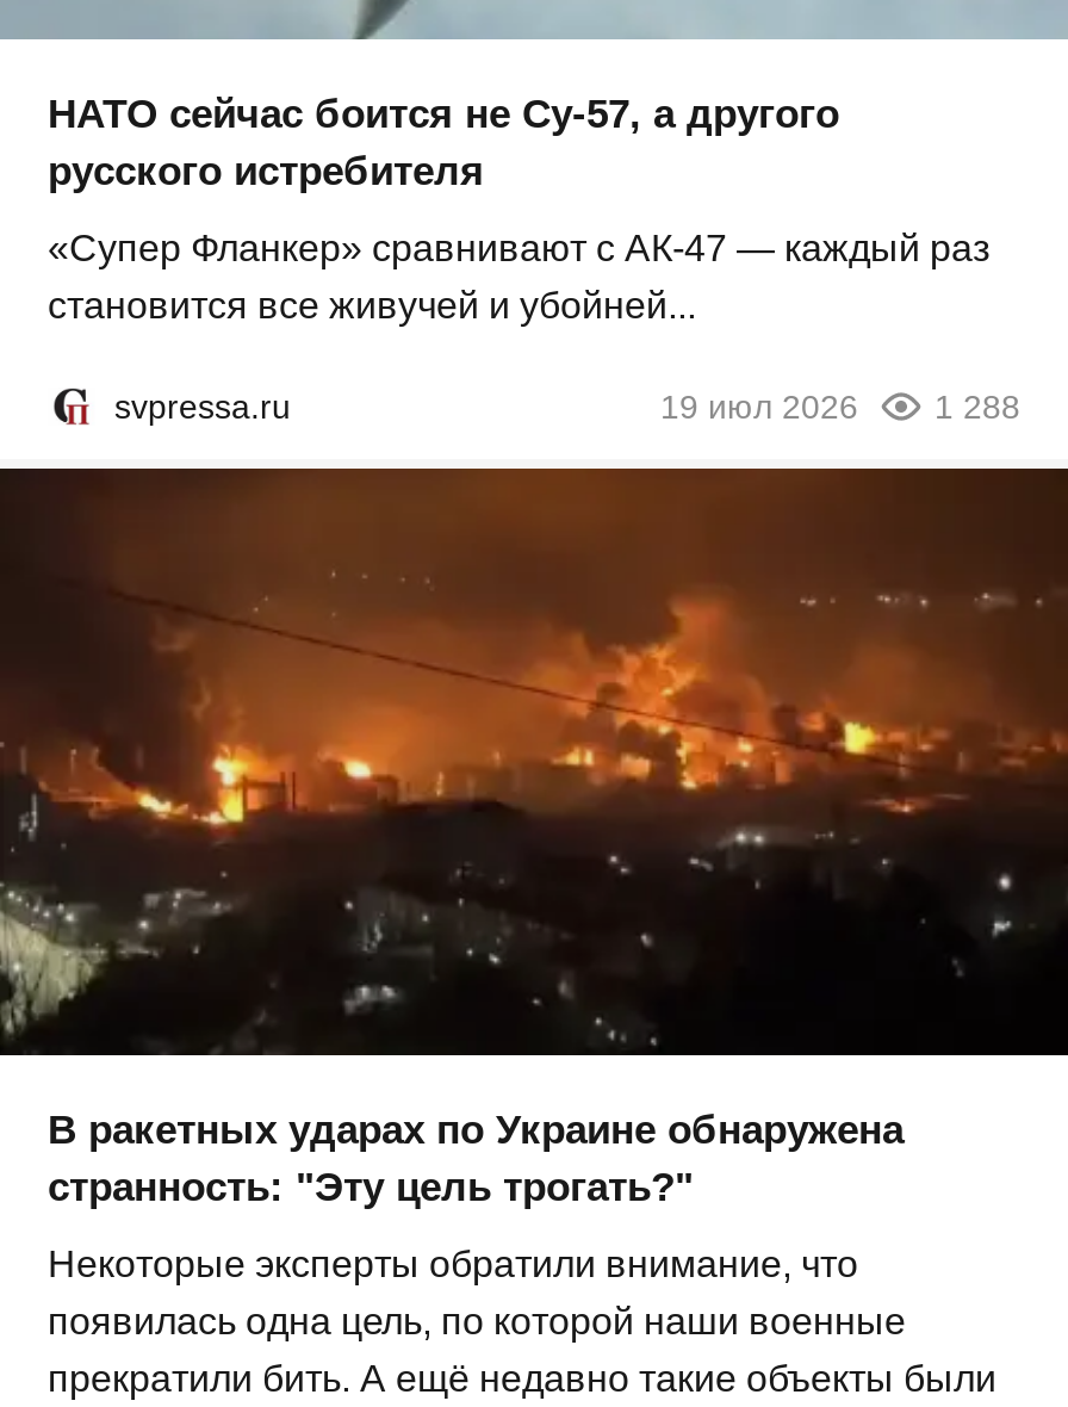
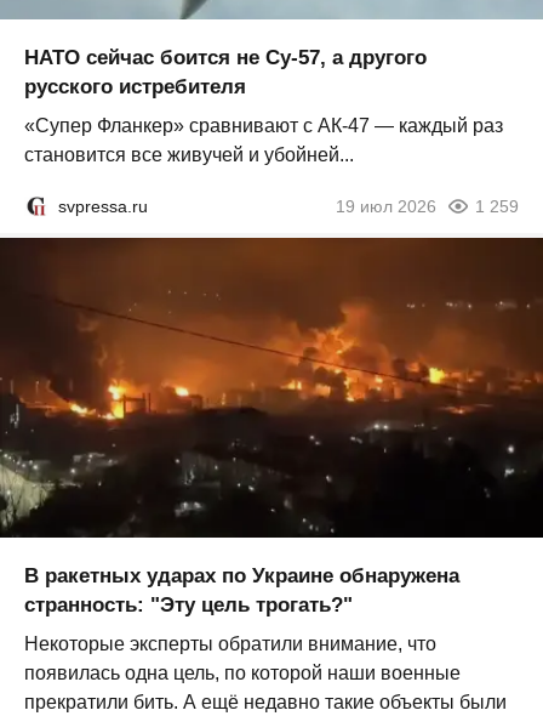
- 19 июл 2026 1 288
+ 19 июл 2026 1 259
